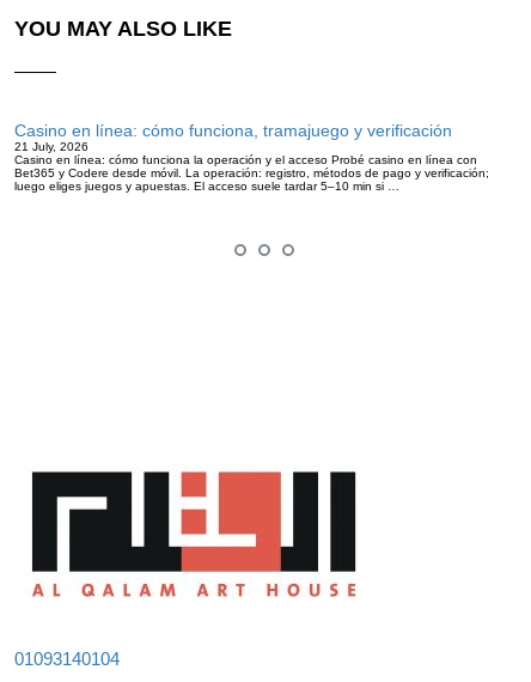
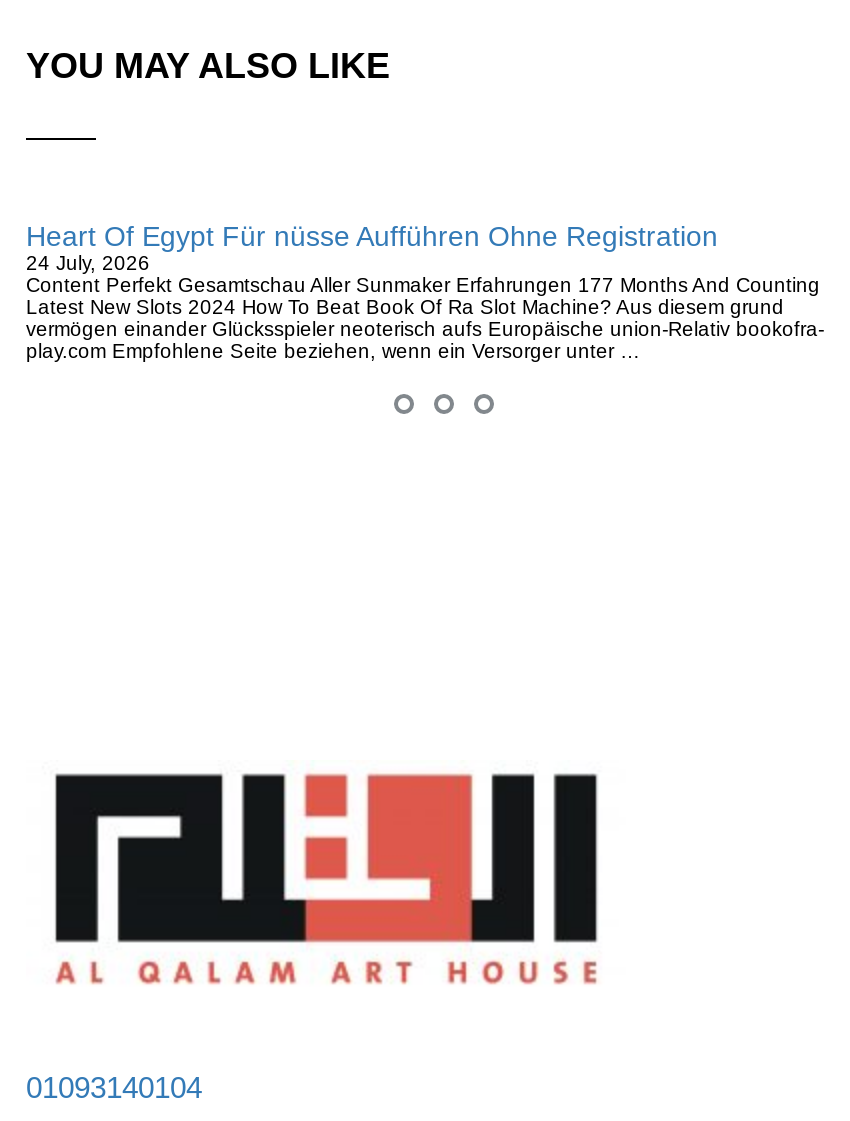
- Casino en línea: cómo funciona, tramajuego y verificación
- 21 July, 2026
- Casino en línea: cómo funciona la operación y el acceso Probé casino en línea con
- Bet365 y Codere desde móvil. La operación: registro, métodos de pago y verificación;
- luego eliges juegos y apuestas. El acceso suele tardar 5–10 min si …
+ Heart Of Egypt Für nüsse Aufführen Ohne Registration
+ 24 July, 2026
+ Content Perfekt Gesamtschau Aller Sunmaker Erfahrungen 177 Months And Counting
+ Latest New Slots 2024 How To Beat Book Of Ra Slot Machine? Aus diesem grund
+ vermögen einander Glücksspieler neoterisch aufs Europäische union-Relativ bookofra-
+ play.com Empfohlene Seite beziehen, wenn ein Versorger unter …
